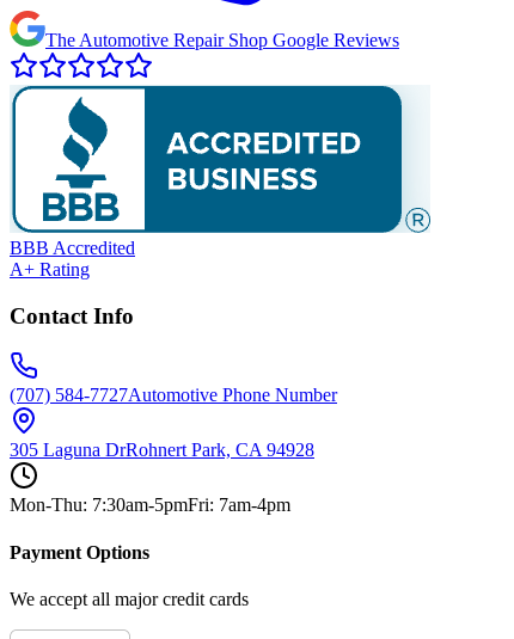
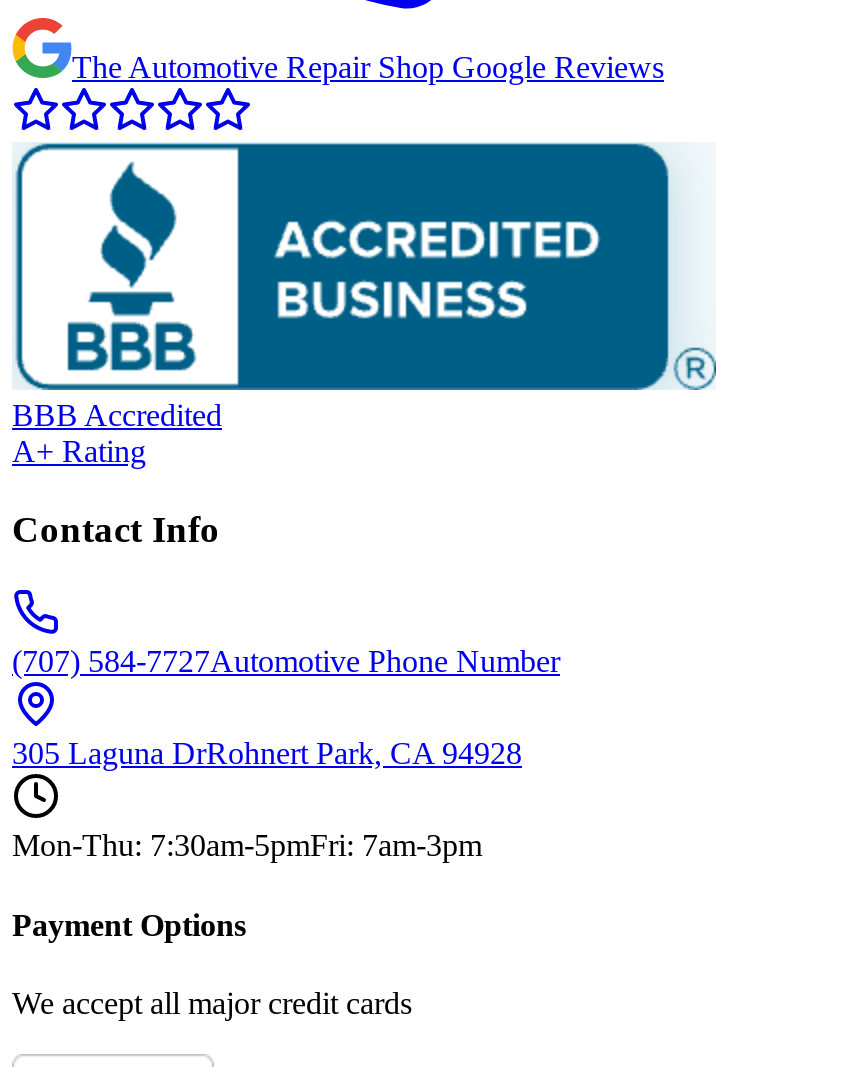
- Mon-Thu: 7:30am-5pmFri: 7am-4pm
+ Mon-Thu: 7:30am-5pmFri: 7am-3pm
